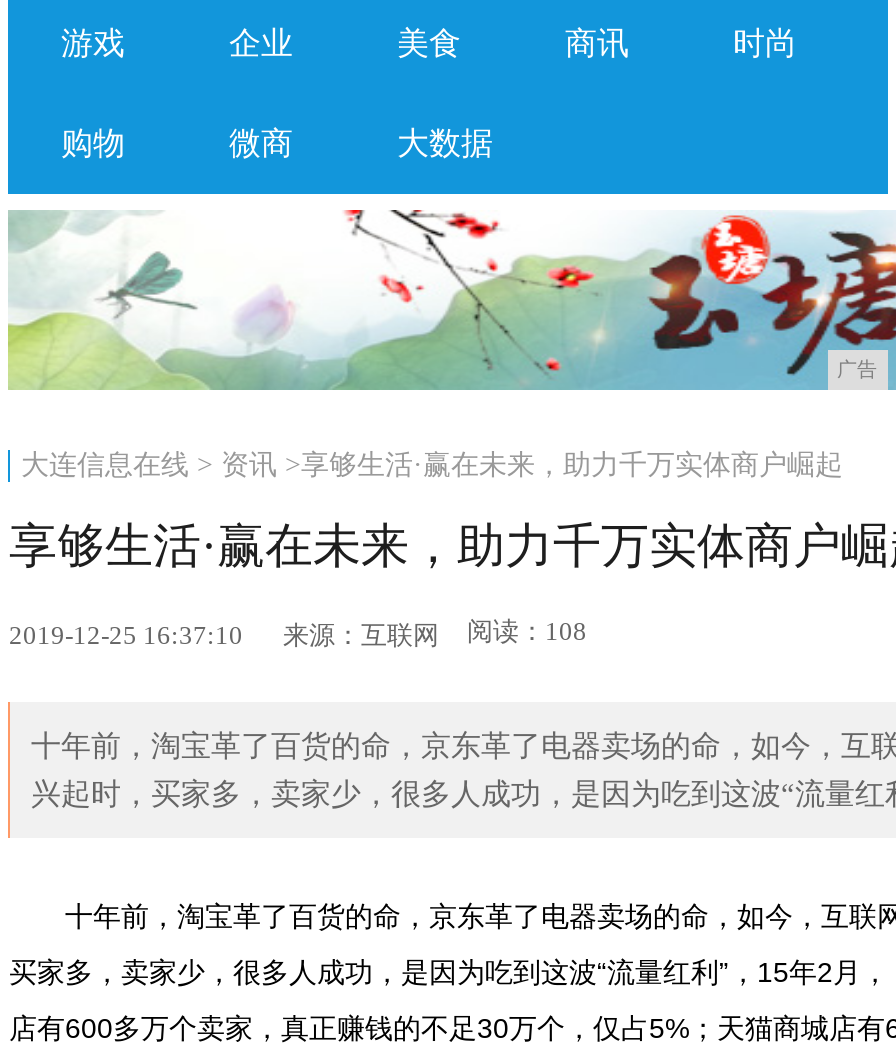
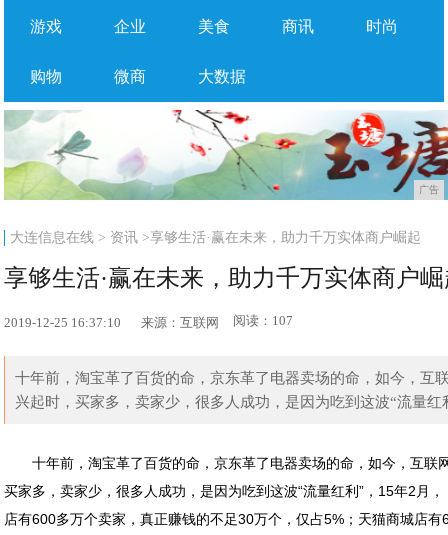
- 2019-12-25 16:37:10 来源：互联网 阅读：108
+ 2019-12-25 16:37:10 来源：互联网 阅读：107
